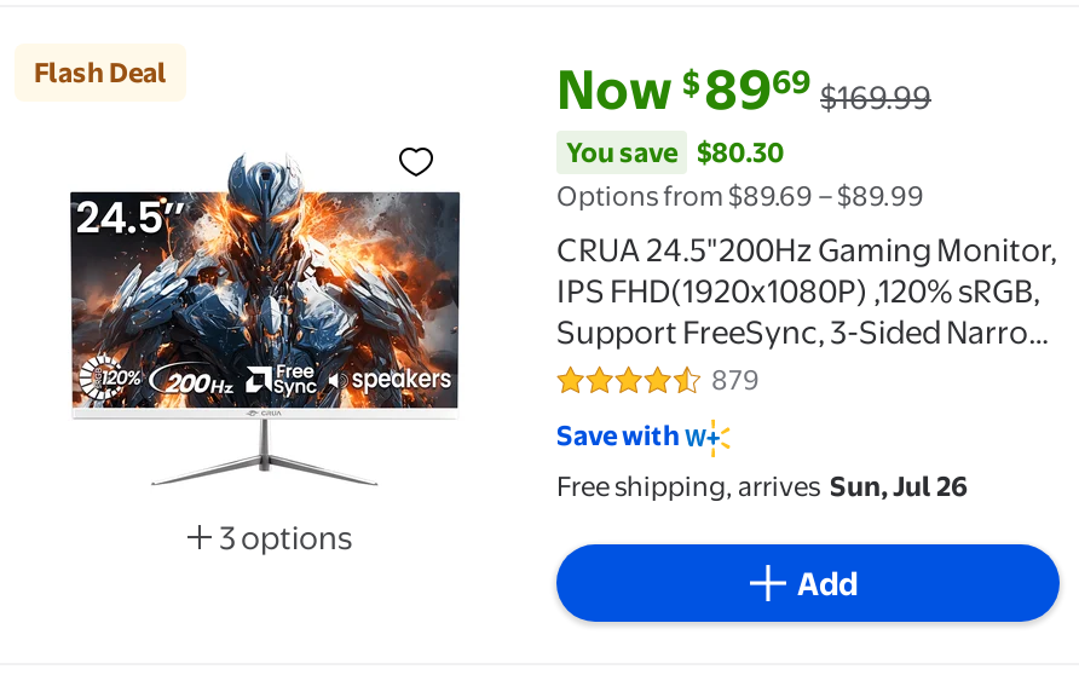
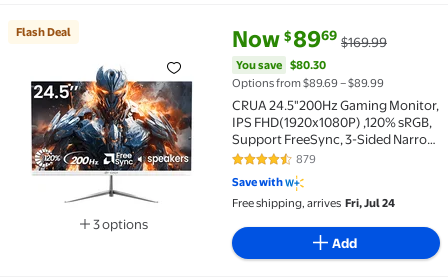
- Free shipping, arrives Sun, Jul 26
+ Free shipping, arrives Fri, Jul 24
